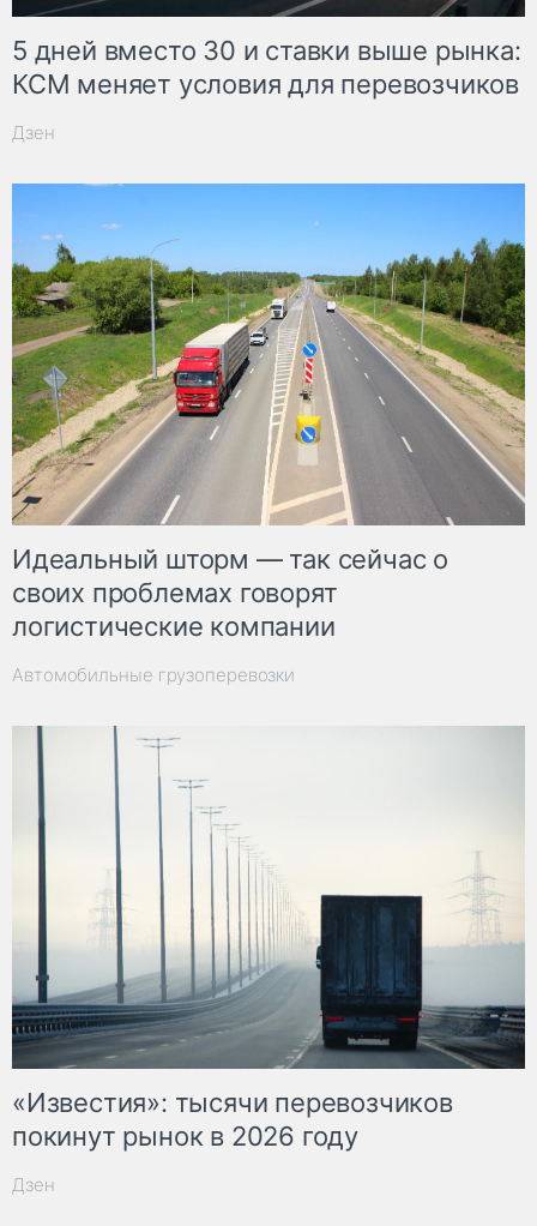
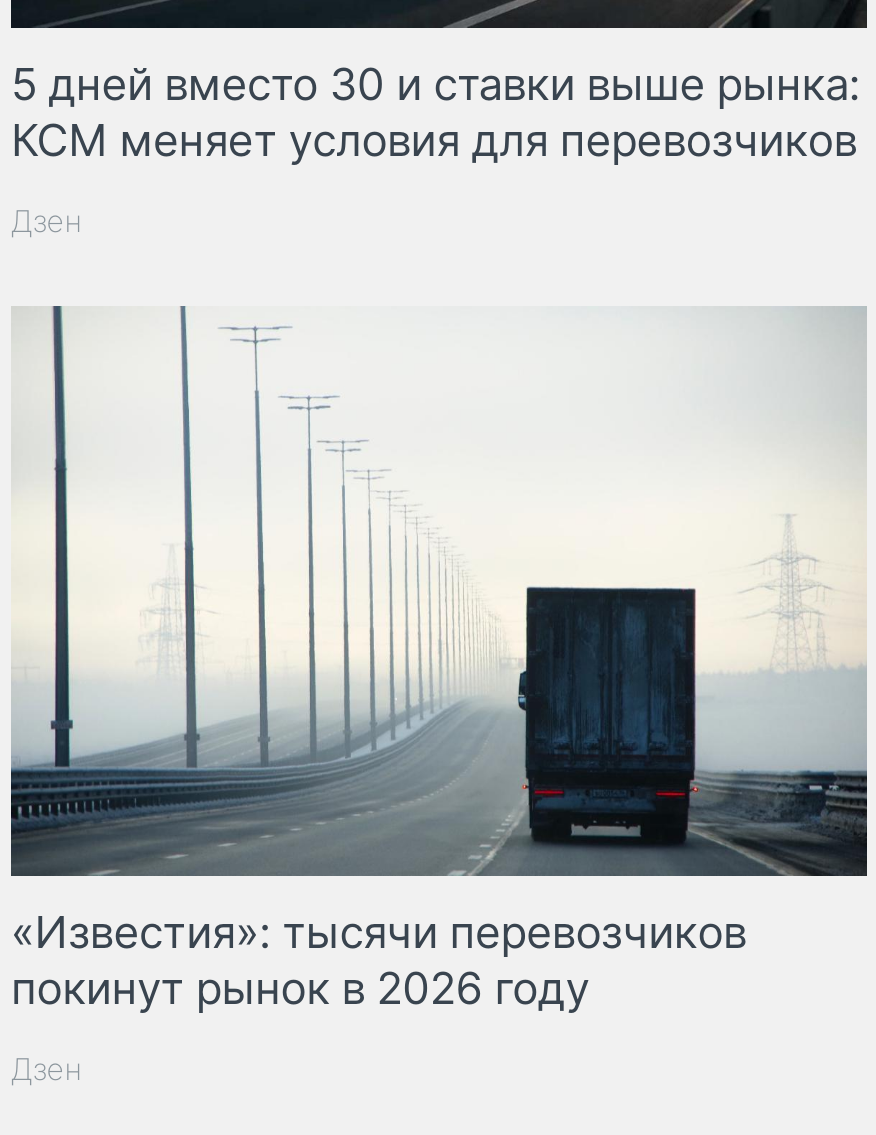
- [image]
- Идеальный шторм — так сейчас о
- своих проблемах говорят
- логистические компании
- Автомобильные грузоперевозки
